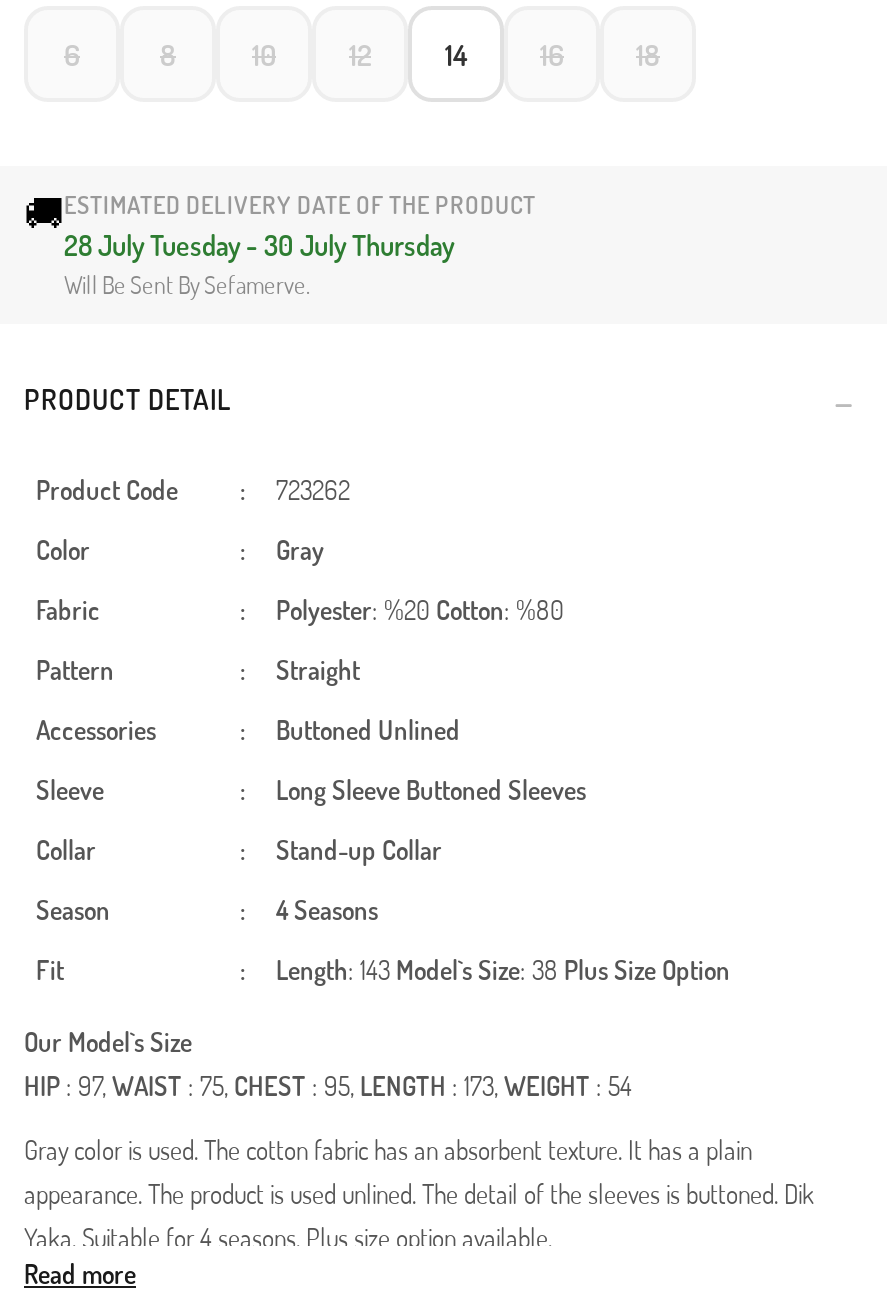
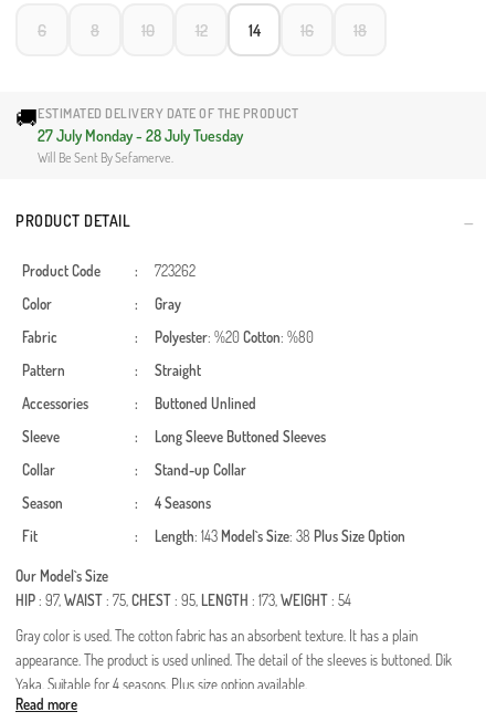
- 28 July Tuesday - 30 July Thursday
+ 27 July Monday - 28 July Tuesday
